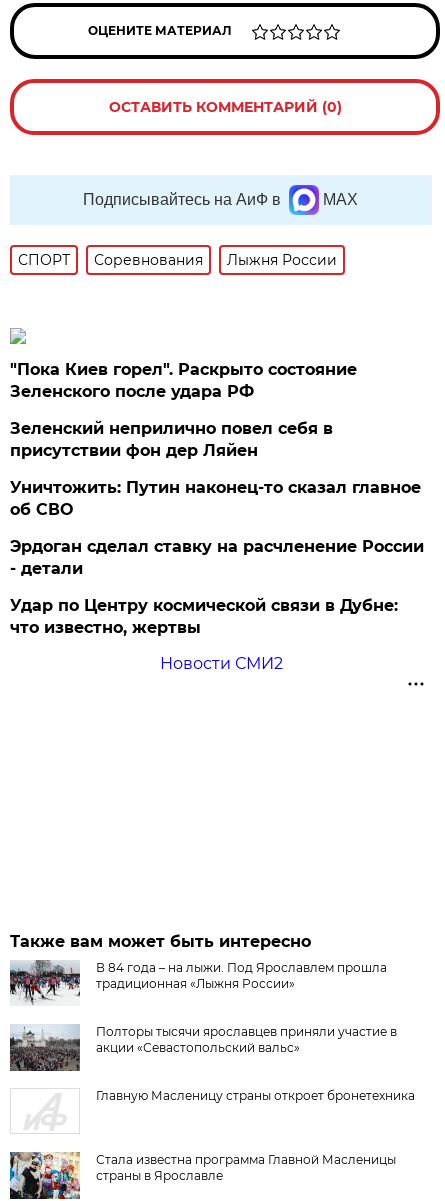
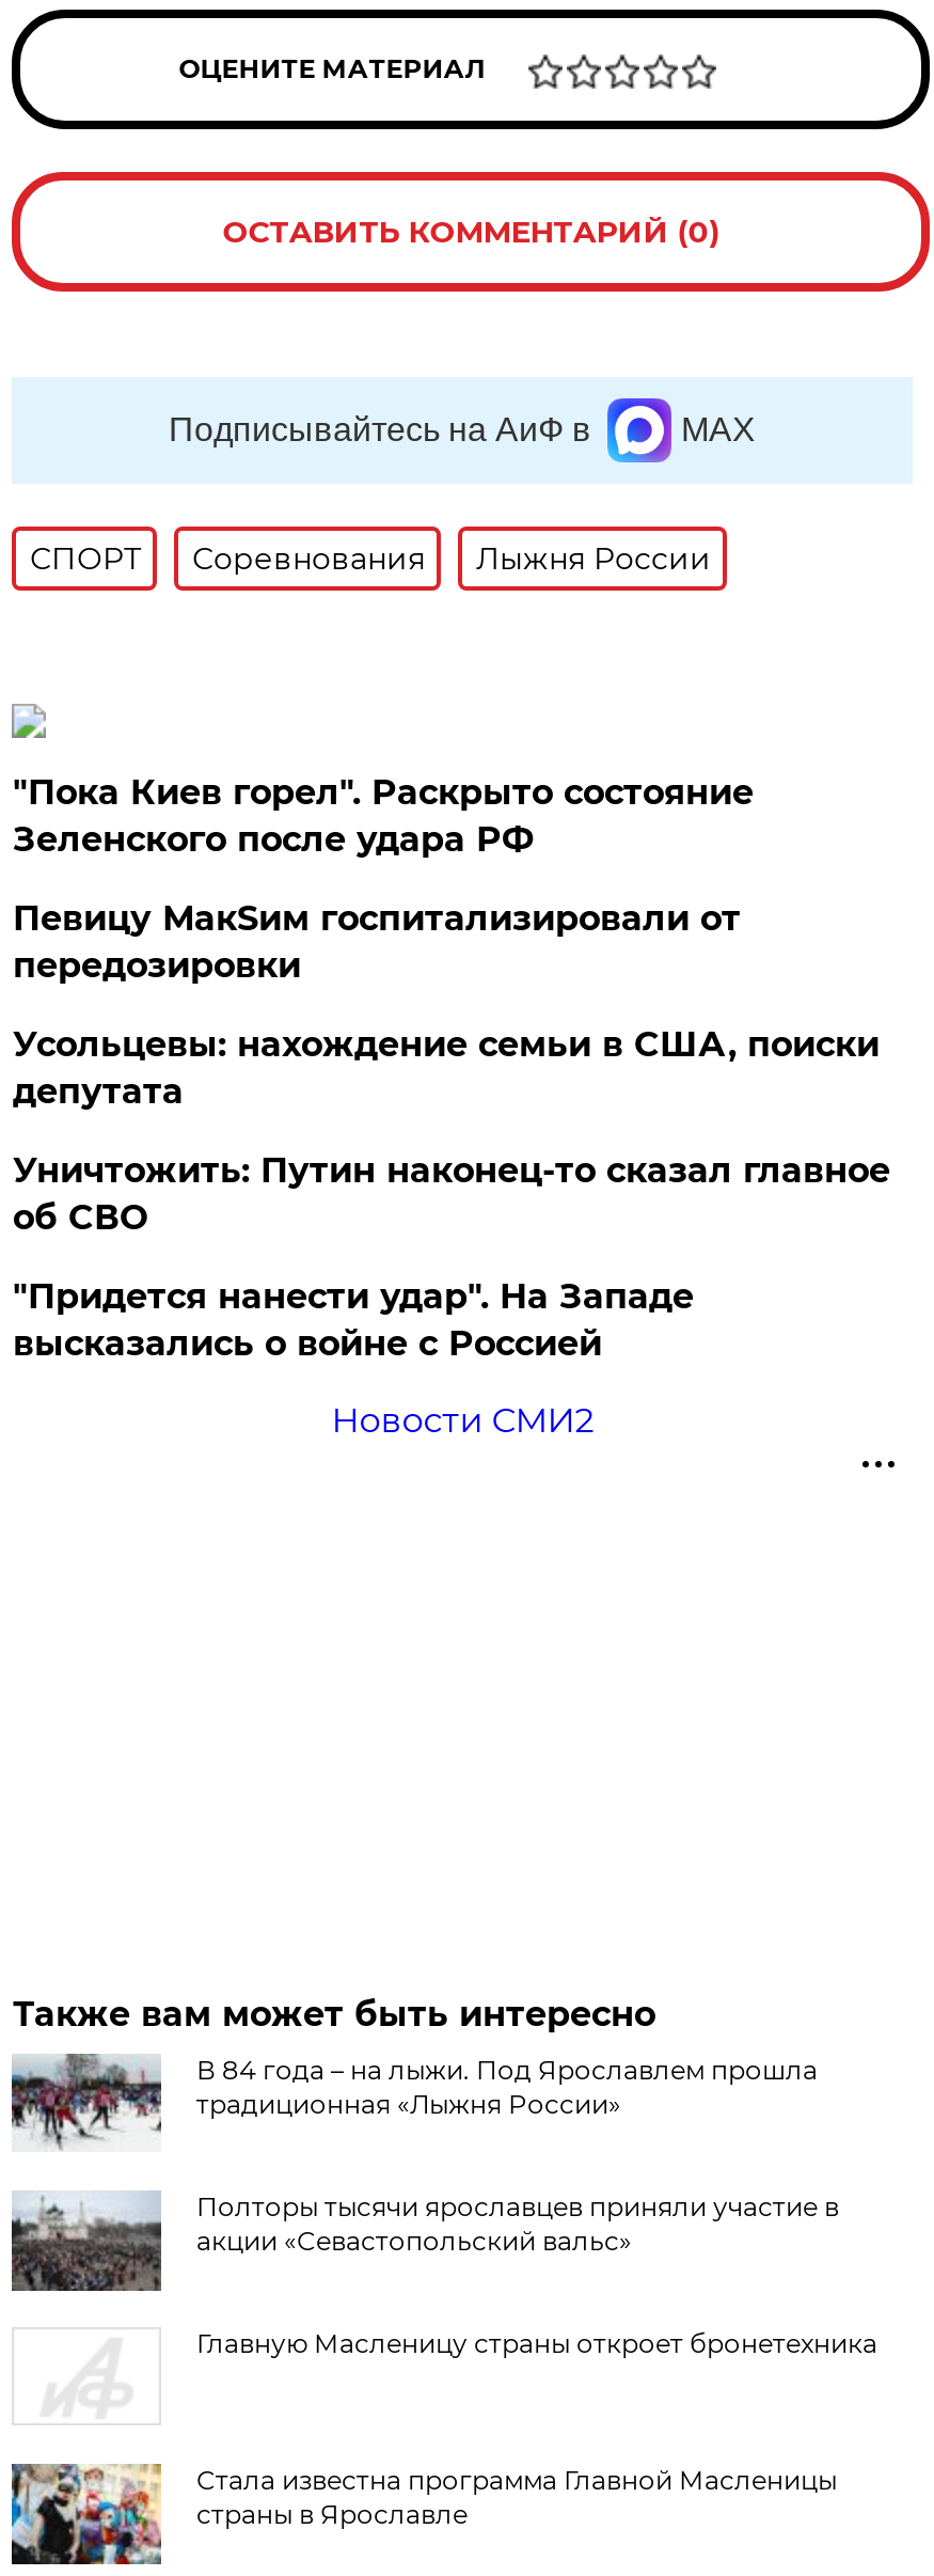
- Зеленский неприлично повел cебя в
- присутствии фон дер Ляйен
+ Певицу МакSим госпитализировали от
+ передозировки
+ Усольцевы: нахождение семьи в США, поиски
+ депутата

moved down: Уничтожить: Путин наконец-то сказал главное | об СВО

- Эрдоган сделал ставку на расчленение России
- - детали
- Удар по Центру космической связи в Дубне:
- что известно, жертвы
+ "Придется нанести удар". На Западе
+ высказались о войне с Россией
